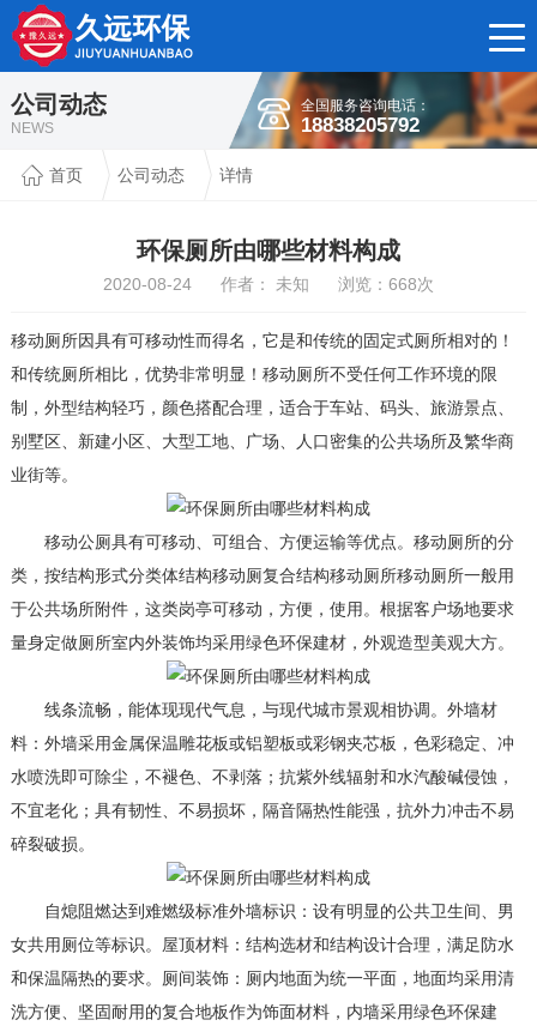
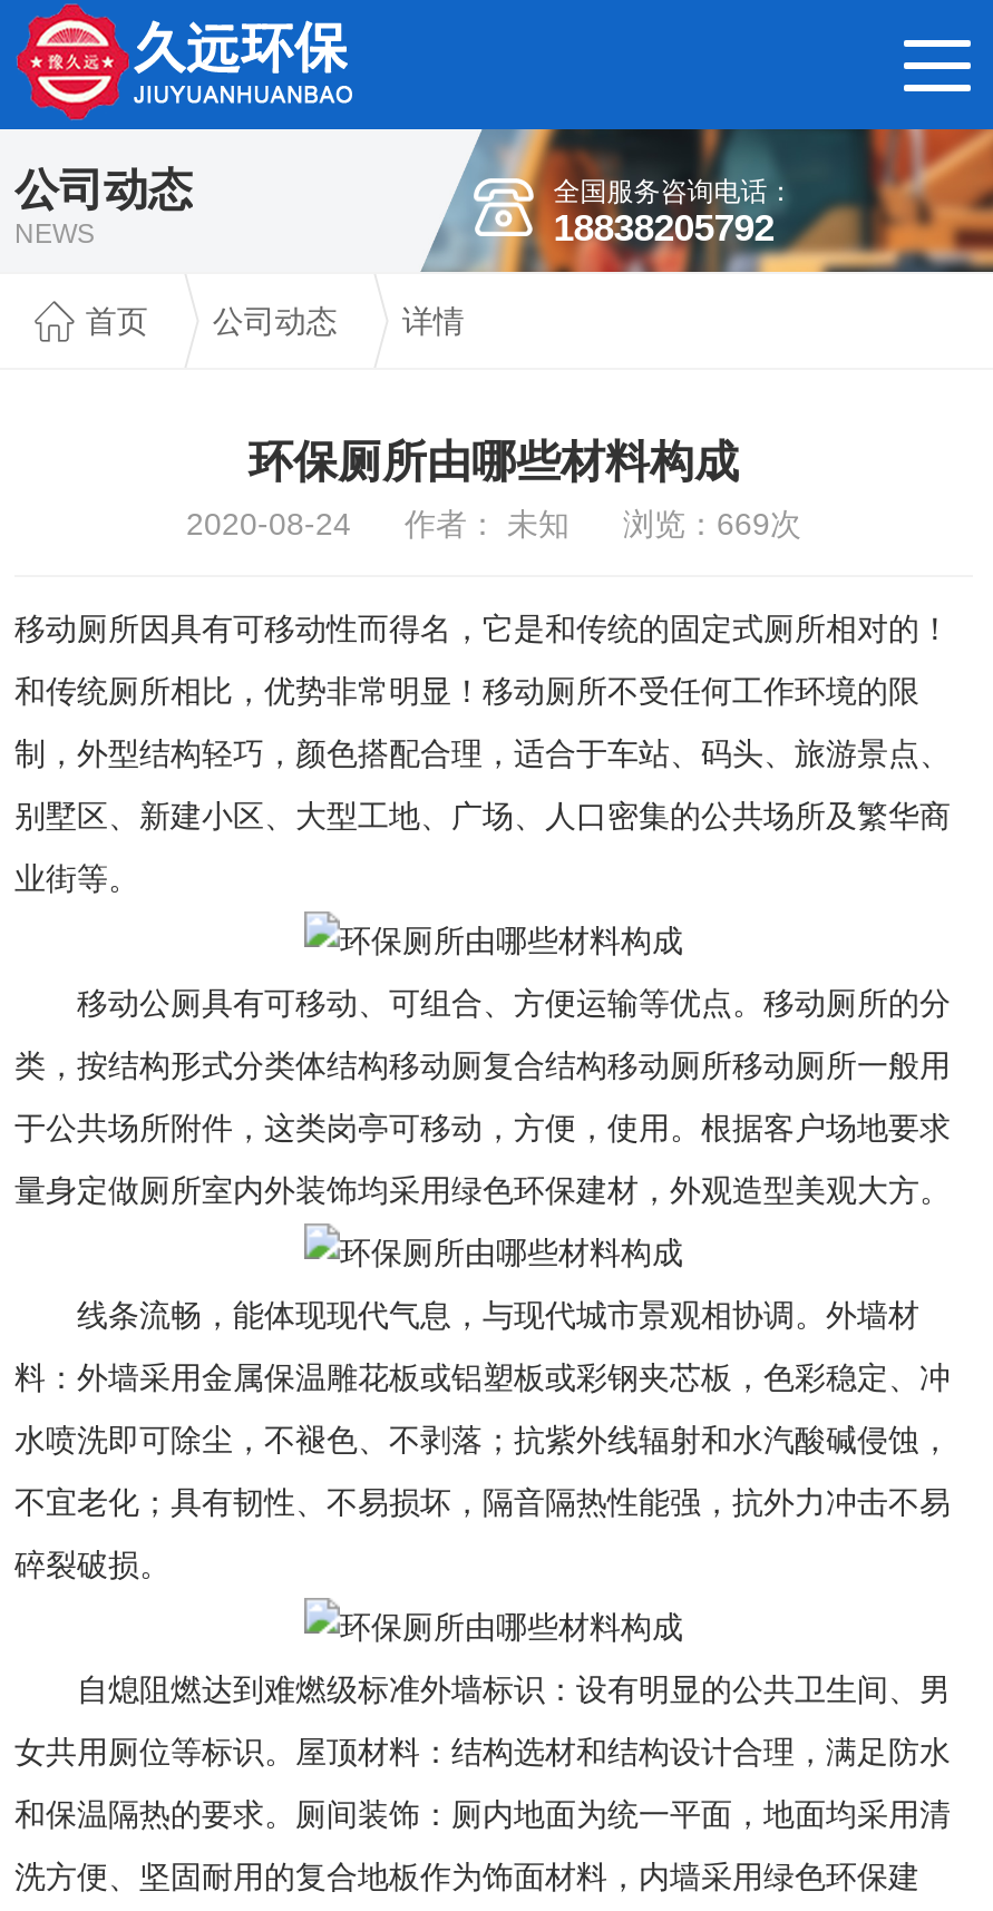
- 2020-08-24 作者： 未知 浏览：668次
+ 2020-08-24 作者： 未知 浏览：669次
